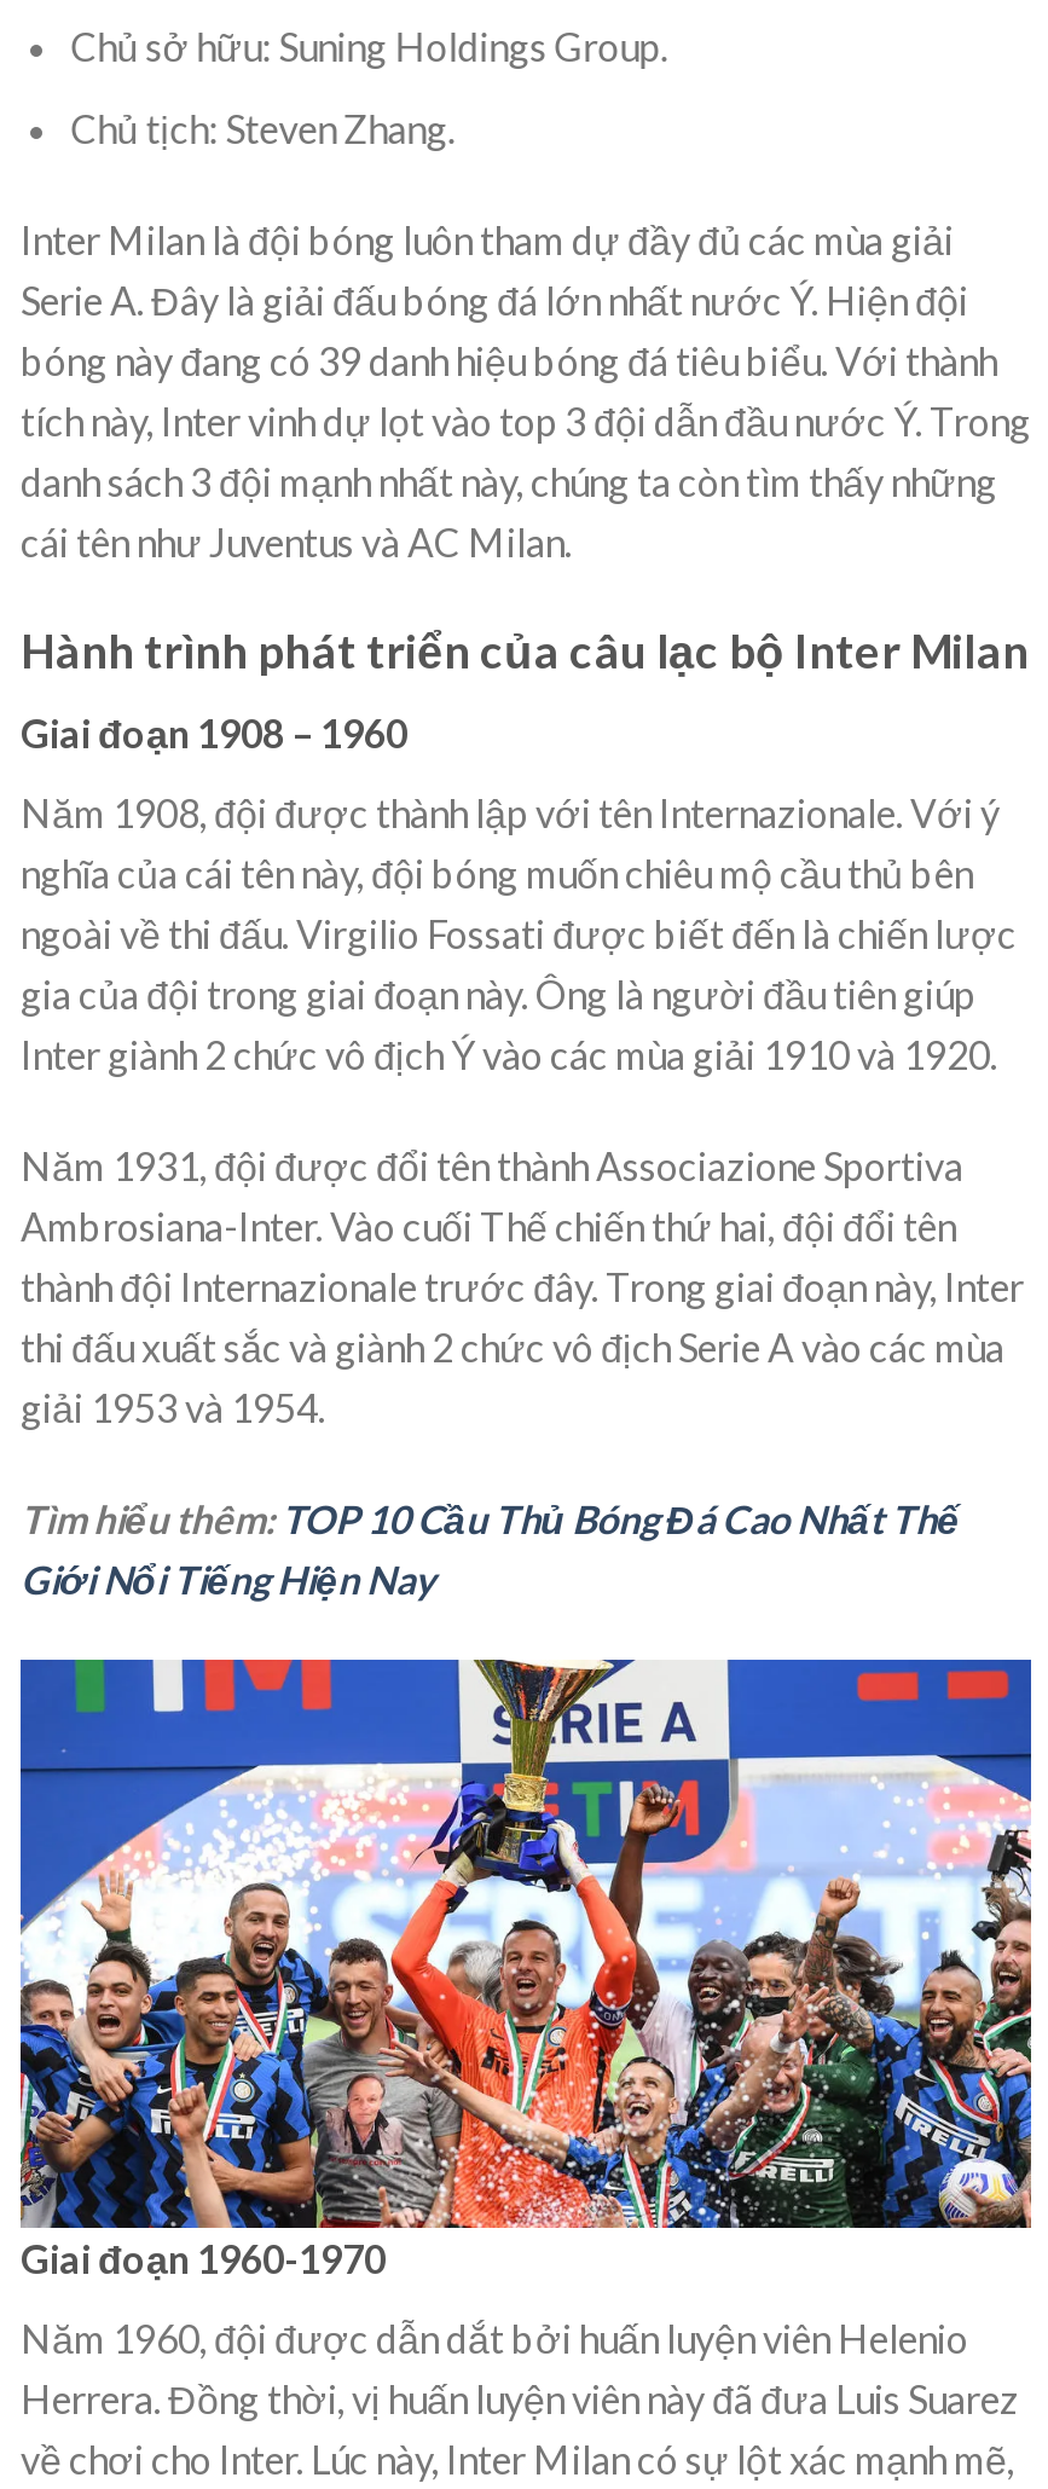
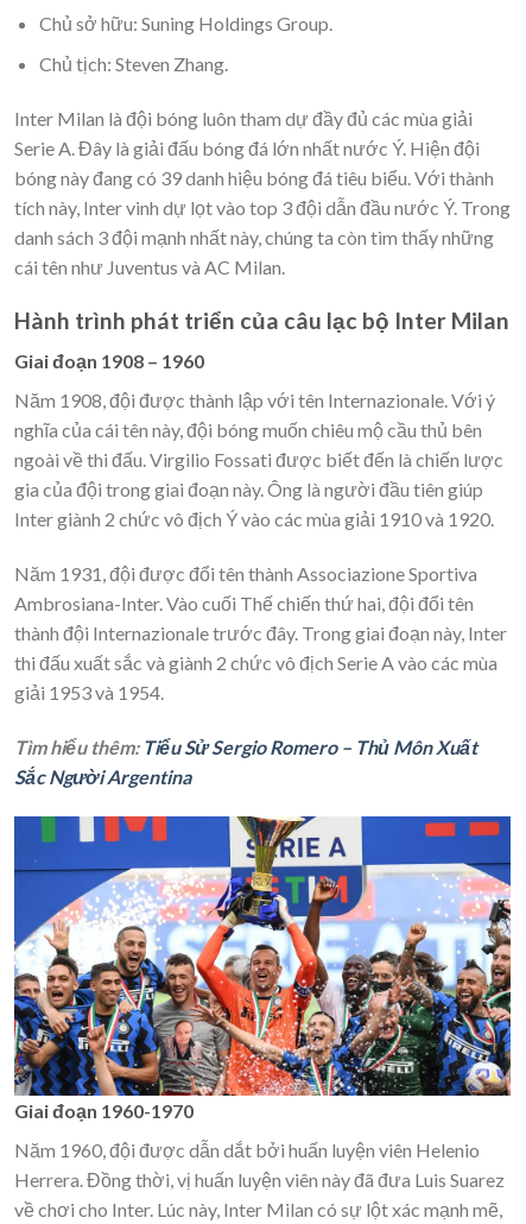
- Tìm hiểu thêm: TOP 10 Cầu Thủ Bóng Đá Cao Nhất Thế
- Giới Nổi Tiếng Hiện Nay
+ Tìm hiểu thêm: Tiểu Sử Sergio Romero – Thủ Môn Xuất
+ Sắc Người Argentina
